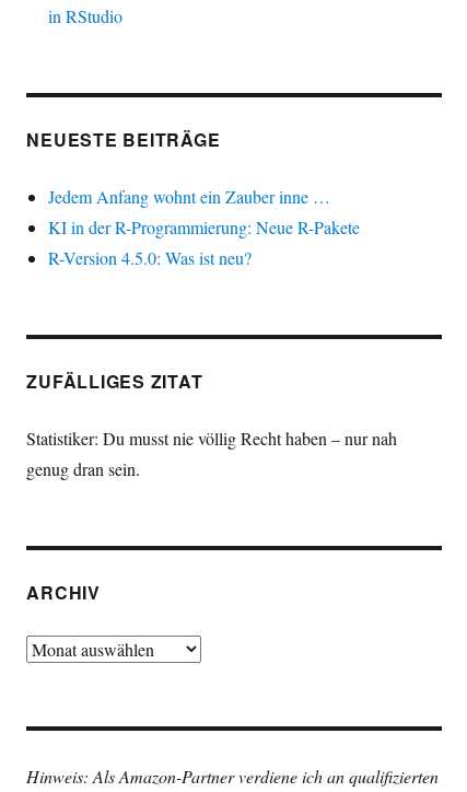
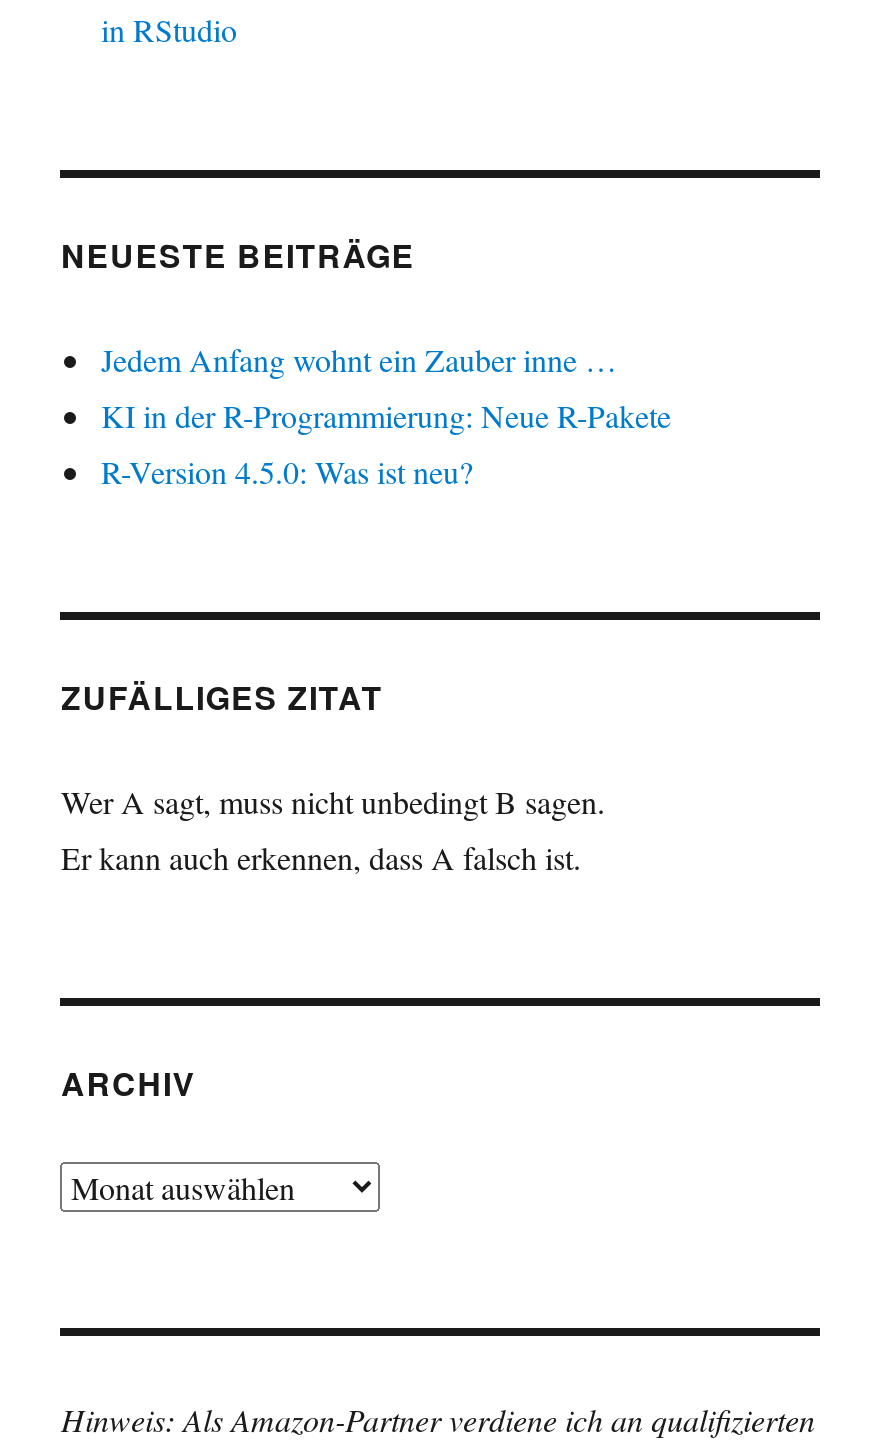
- Statistiker: Du musst nie völlig Recht haben – nur nah
- genug dran sein.
+ Wer A sagt, muss nicht unbedingt B sagen.
+ Er kann auch erkennen, dass A falsch ist.
